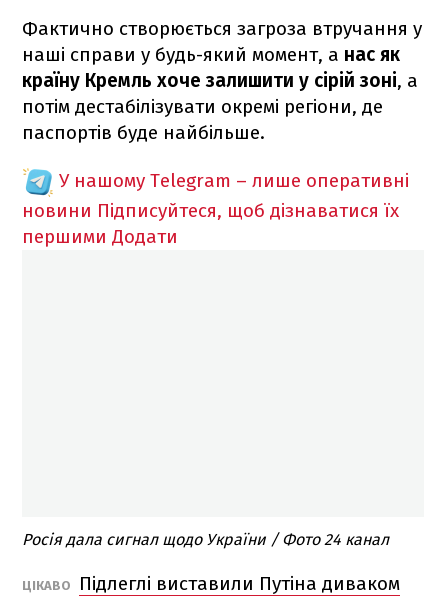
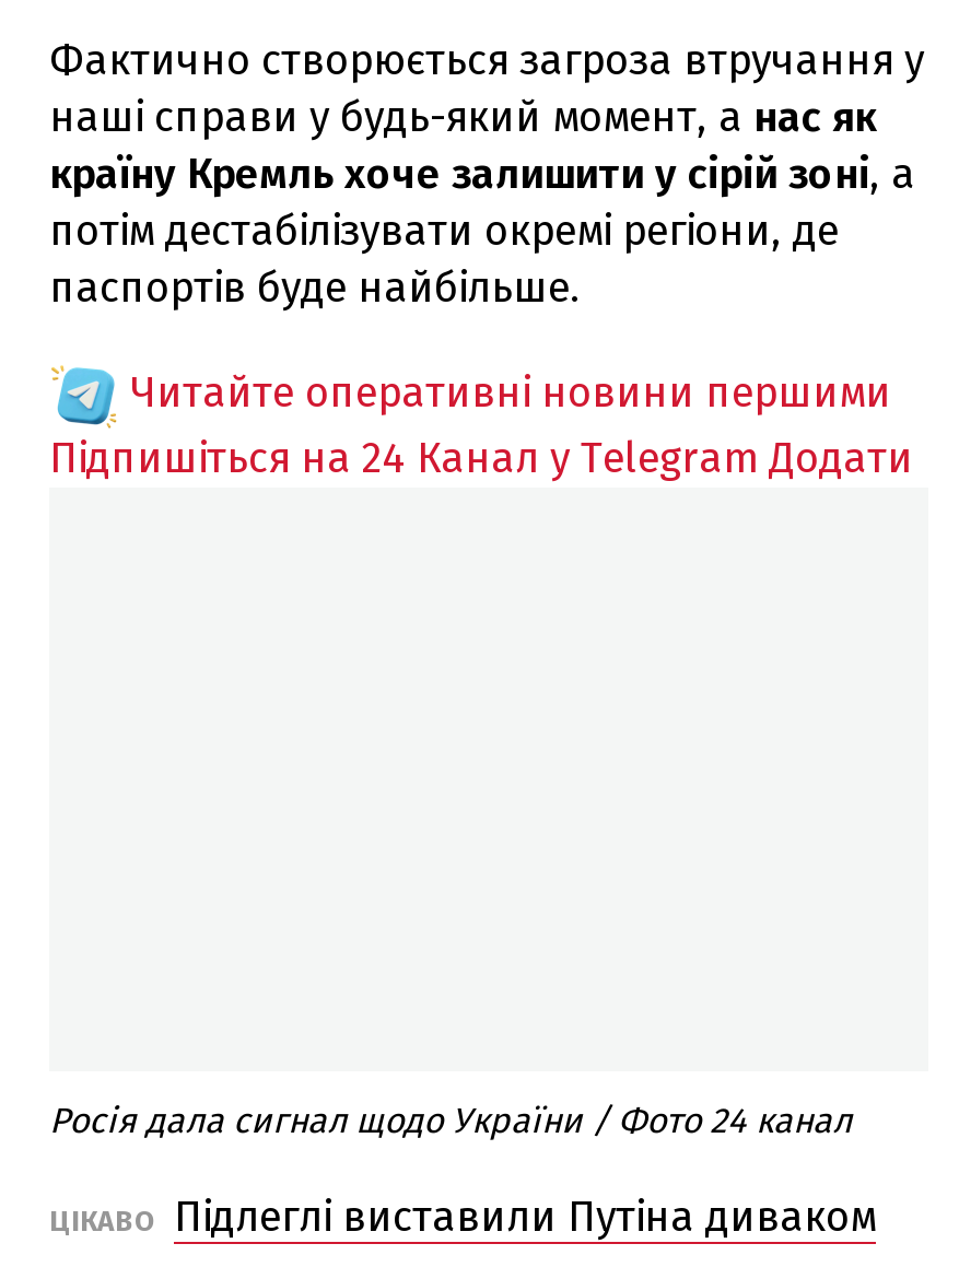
- У нашому Telegram – лише оперативні
- новини Підписуйтеся, щоб дізнаватися їх
- першими Додати
+ Читайте оперативні новини першими
+ Підпишіться на 24 Канал у Telegram Додати
